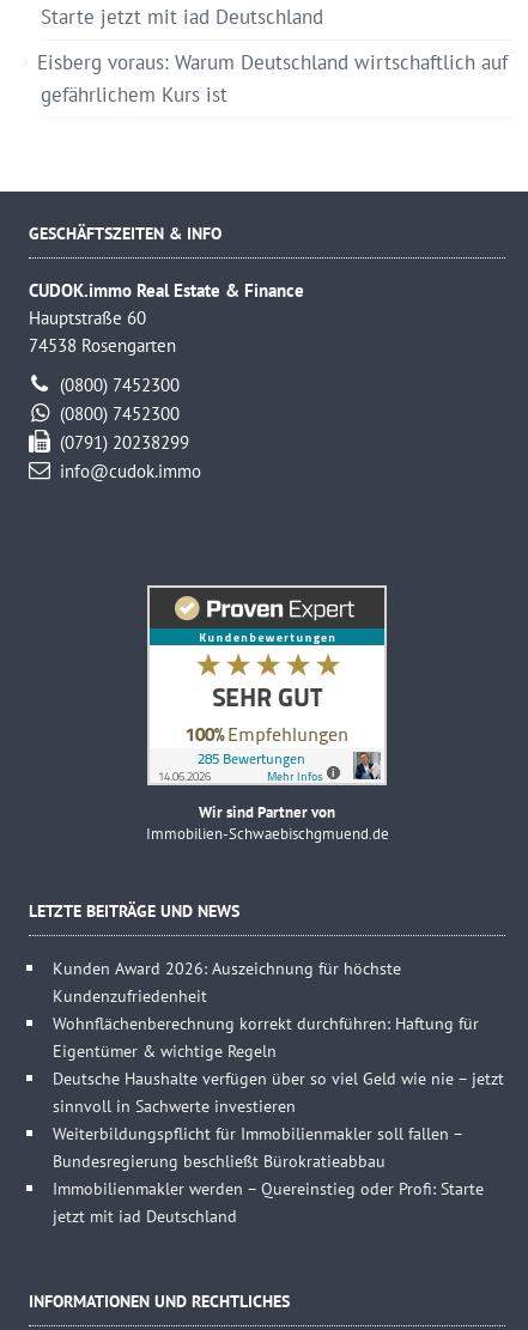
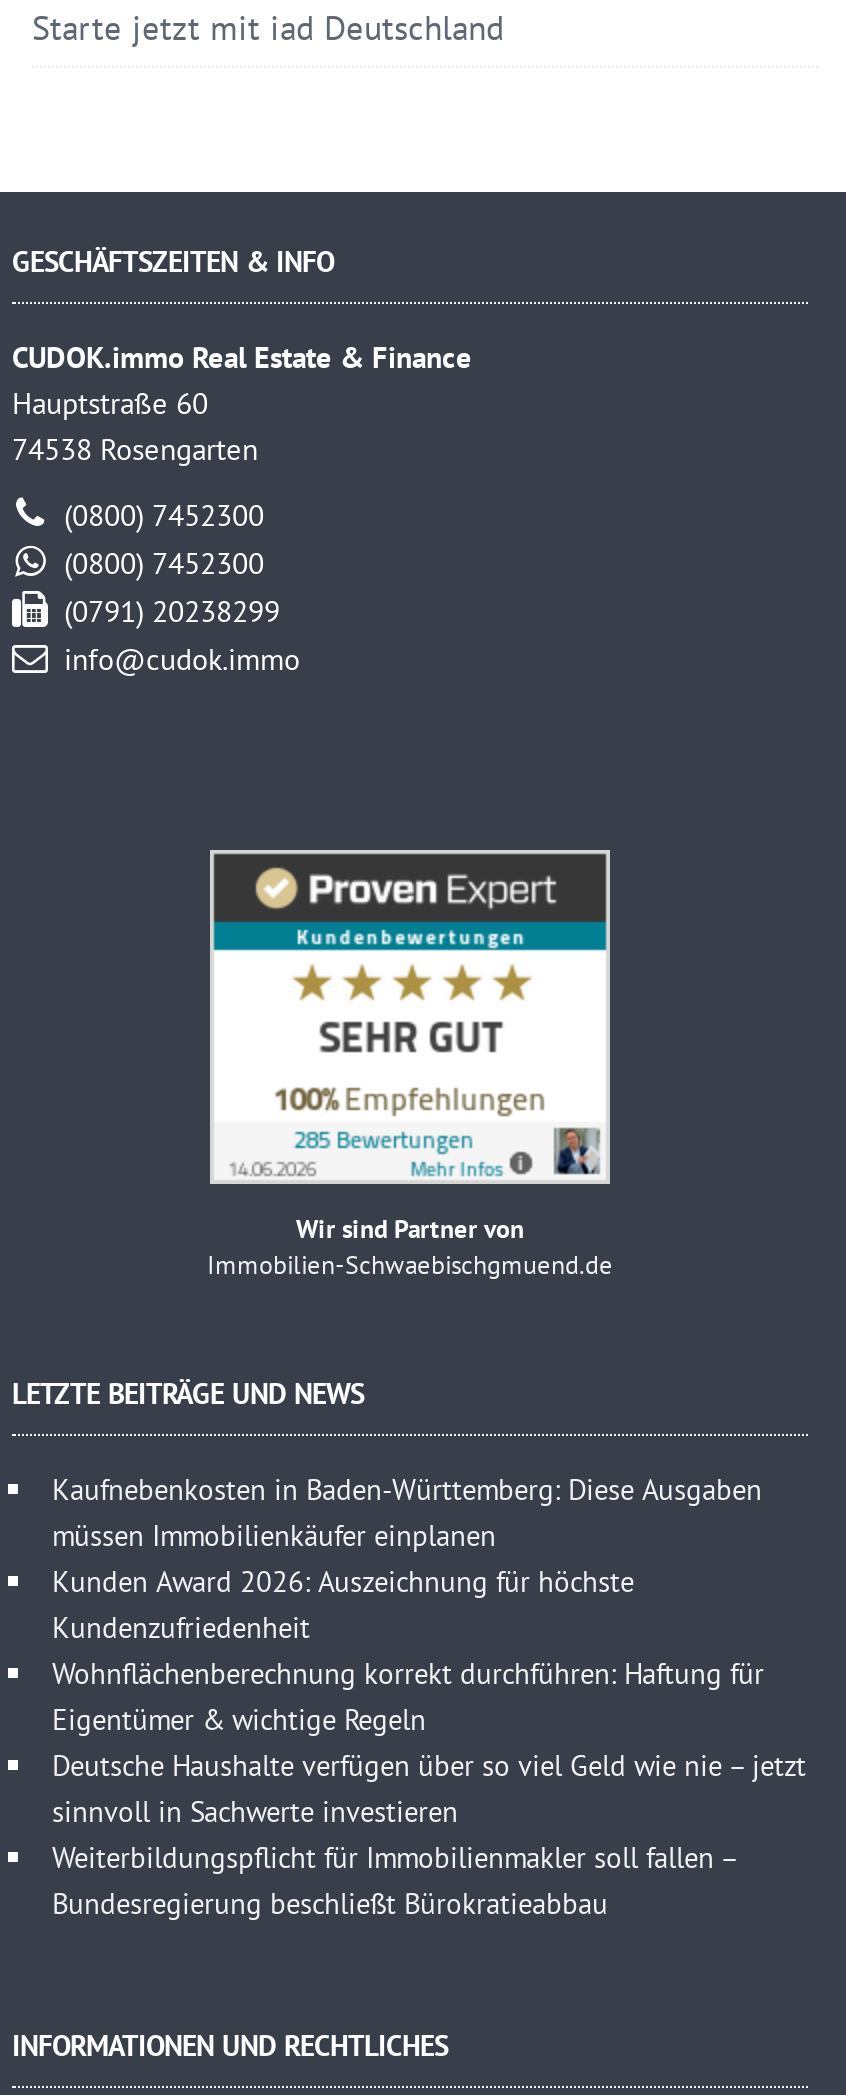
- Eisberg voraus: Warum Deutschland wirtschaftlich auf
- gefährlichem Kurs ist

+ Kaufnebenkosten in Baden-Württemberg: Diese Ausgaben
+ müssen Immobilienkäufer einplanen

- Immobilienmakler werden – Quereinstieg oder Profi: Starte
- jetzt mit iad Deutschland
